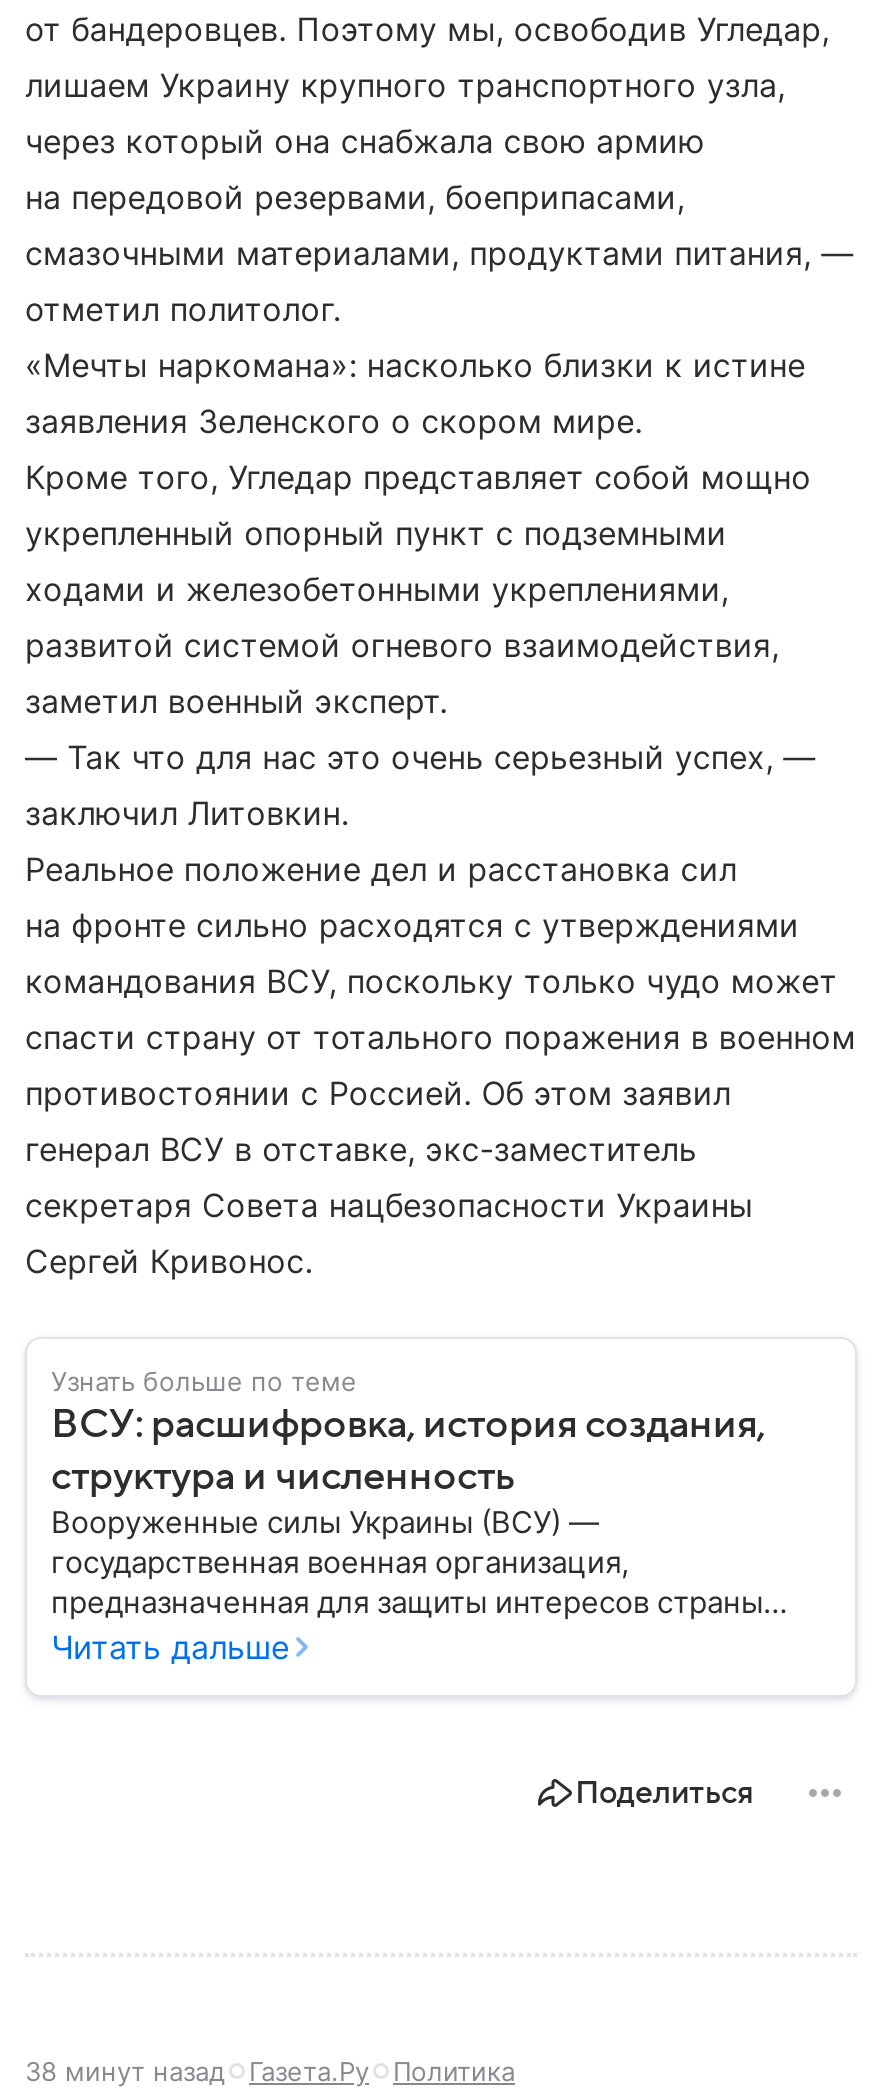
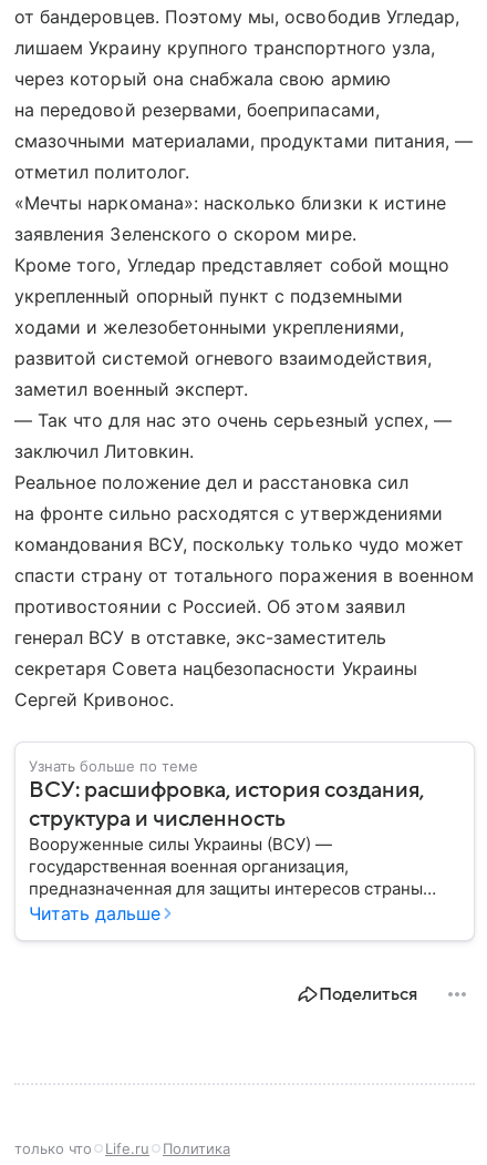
- 38 минут назад
- Газета.Ру
+ только что
+ Life.ru
